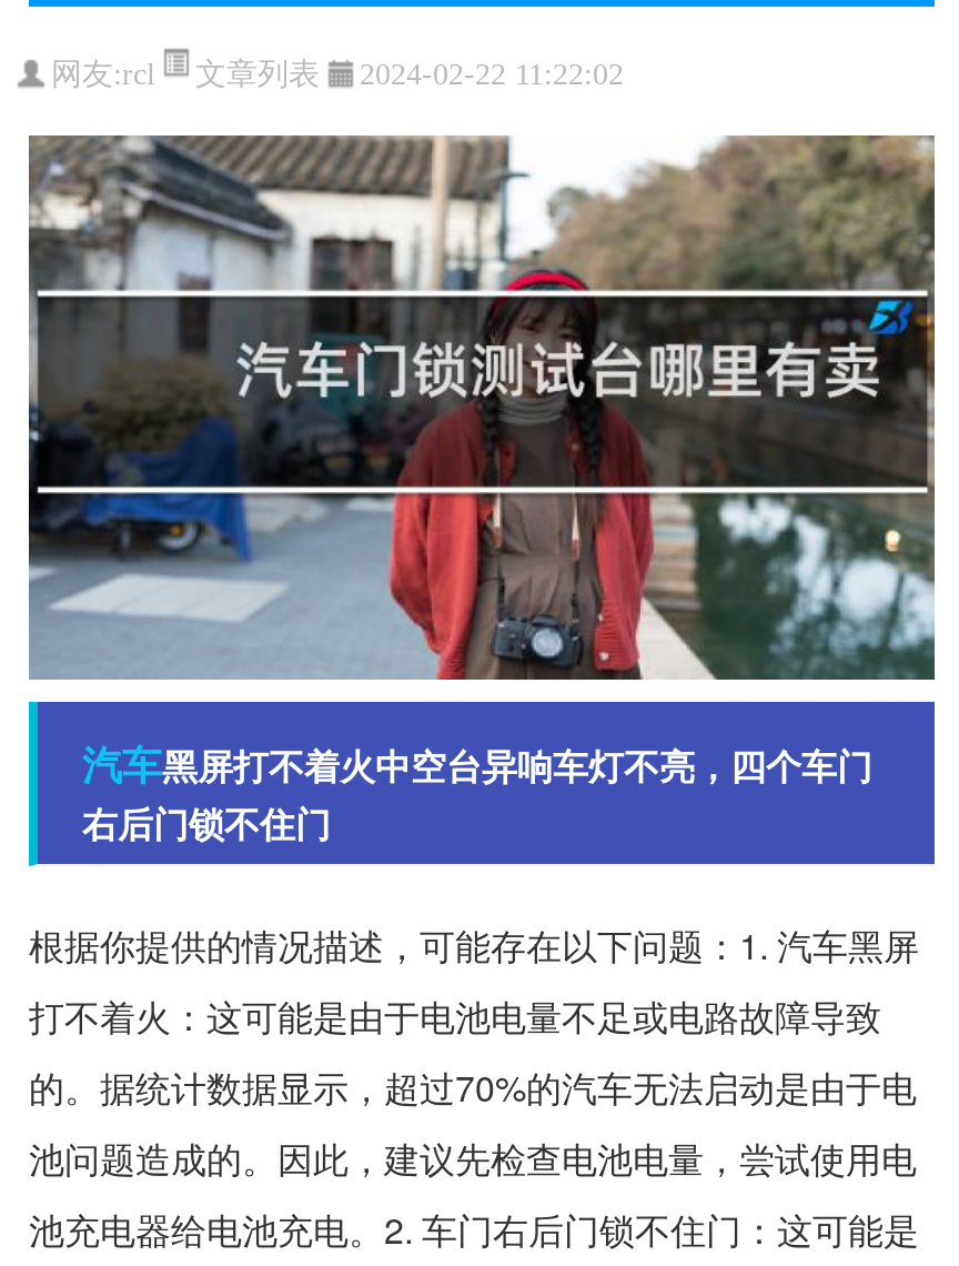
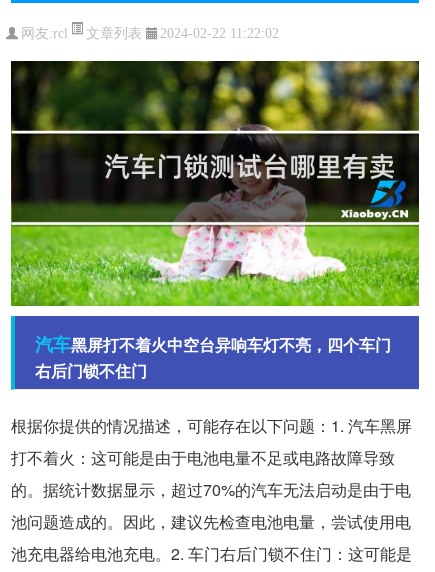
- [image]
+ [image]
